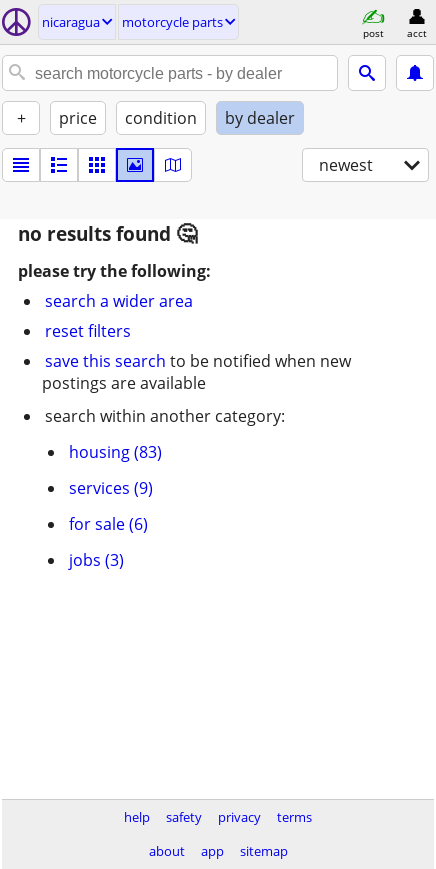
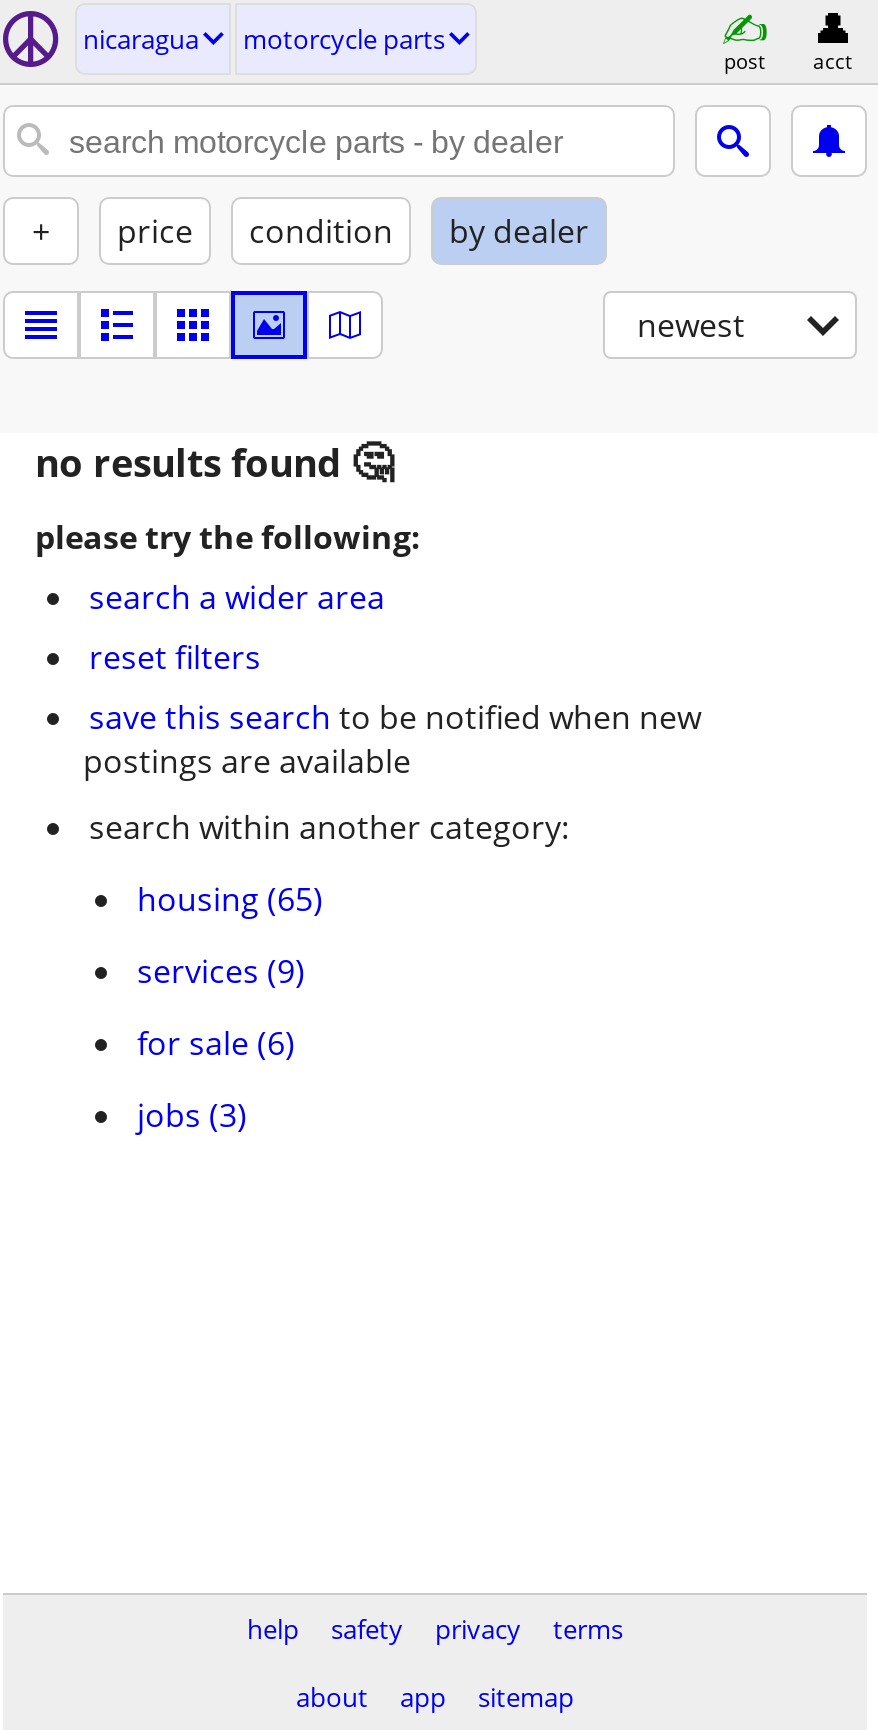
- housing (83)
+ housing (65)
